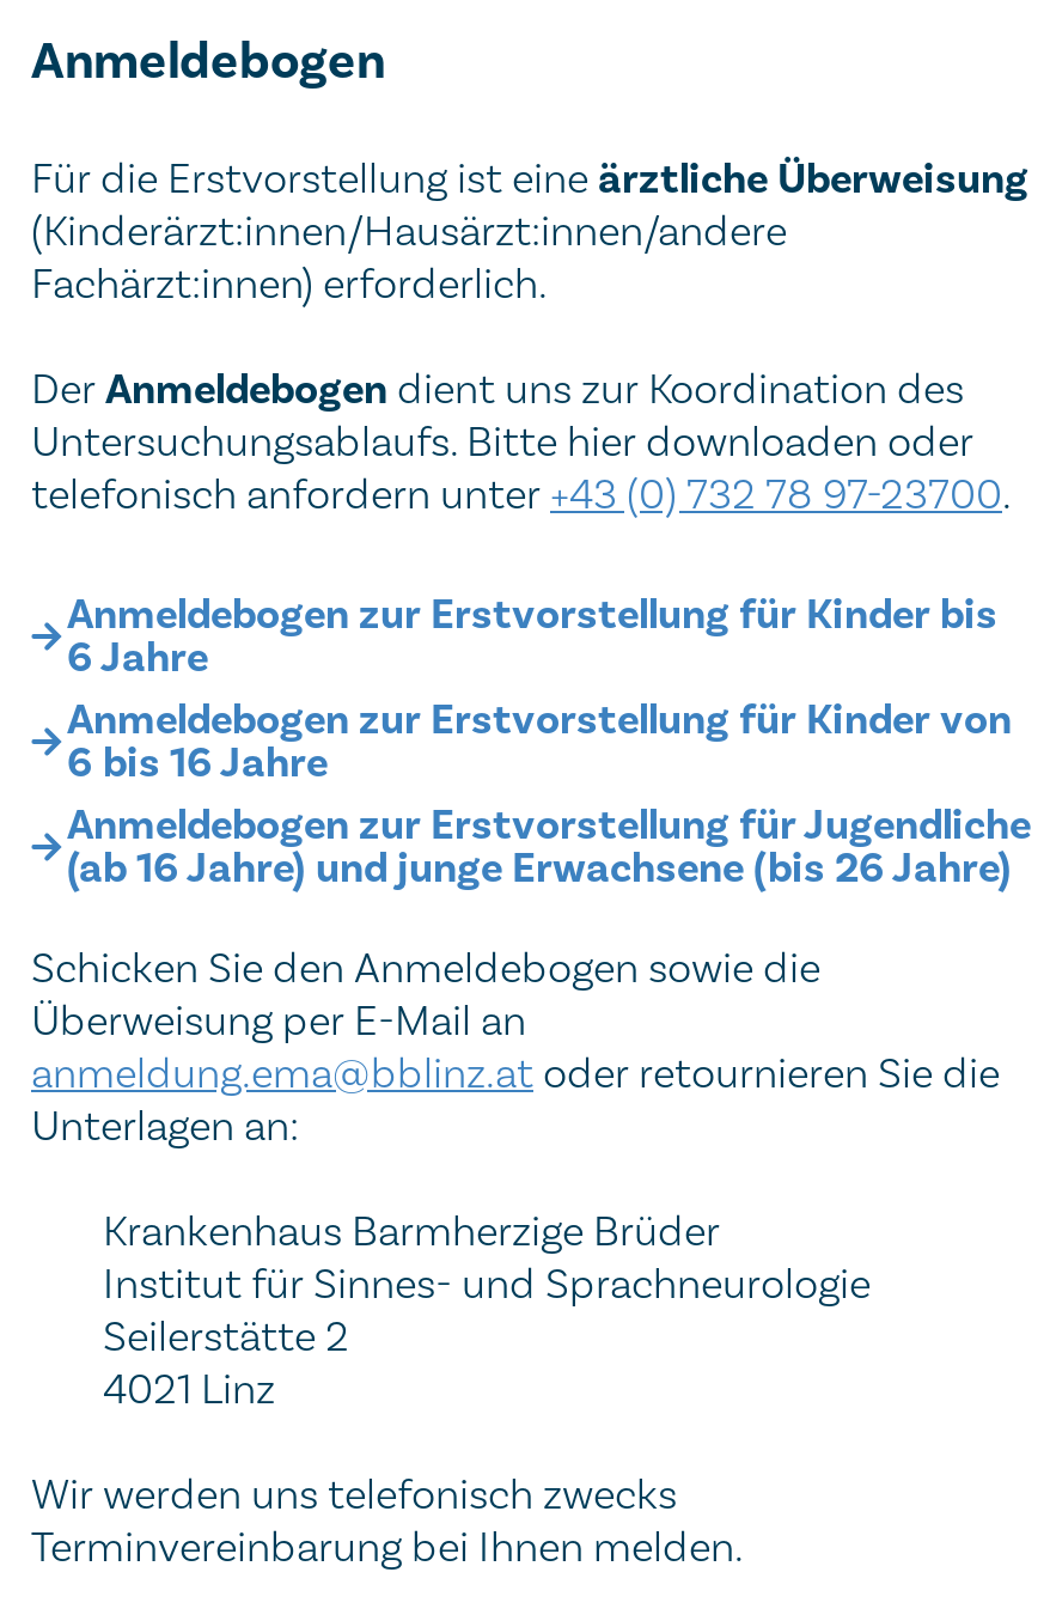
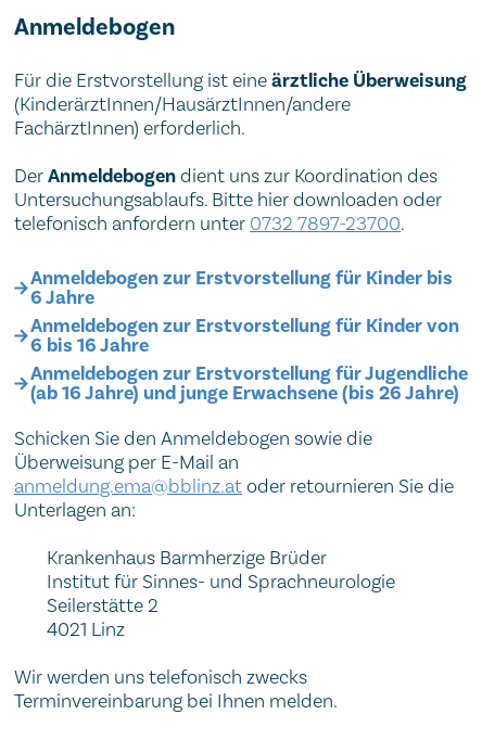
- (Kinderärzt:innen/Hausärzt:innen/andere
- Fachärzt:innen) erforderlich.
+ (KinderärztInnen/HausärztInnen/andere
+ FachärztInnen) erforderlich.

- telefonisch anfordern unter +43 (0) 732 78 97-23700.
+ telefonisch anfordern unter 0732 7897-23700.
